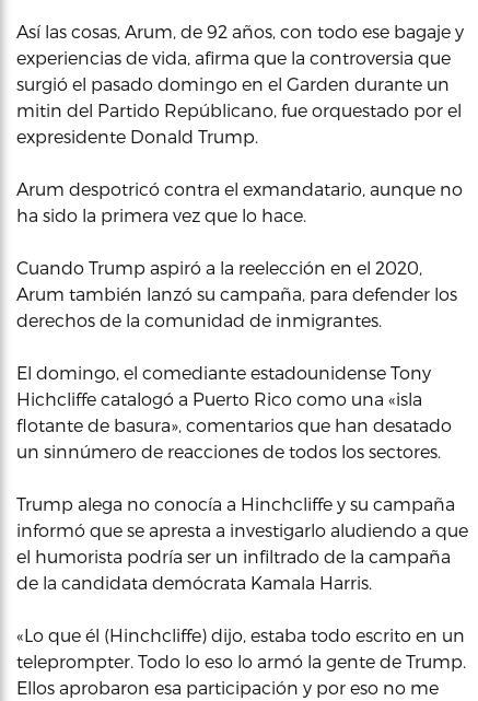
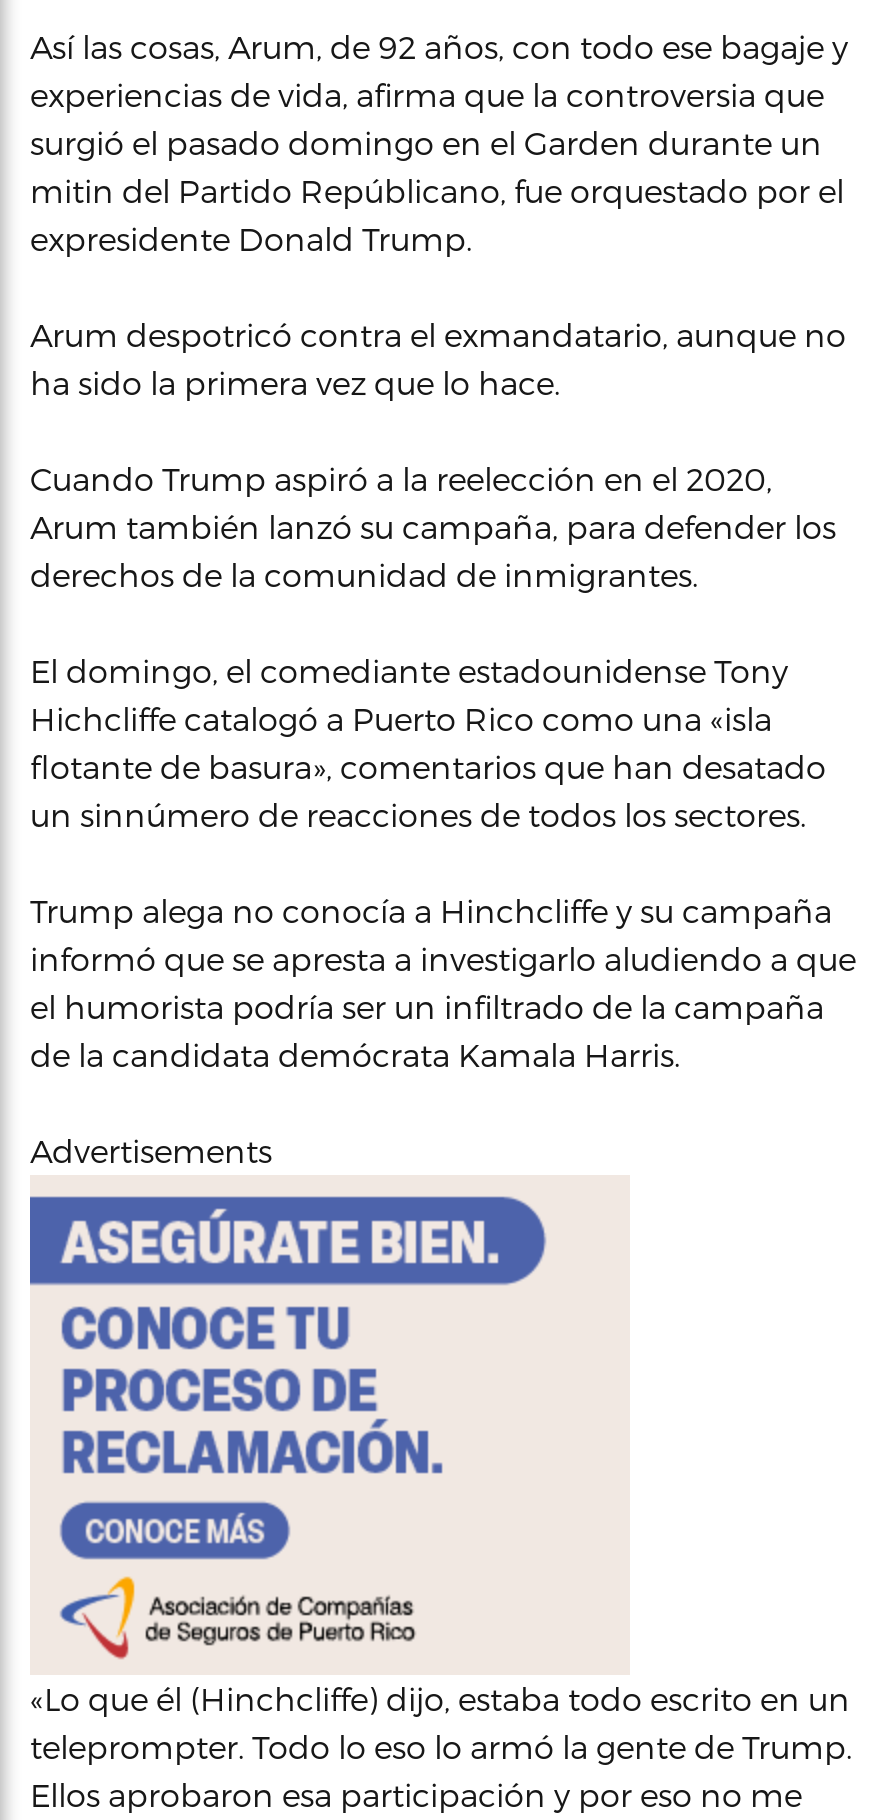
+ [image]

+ Advertisements
